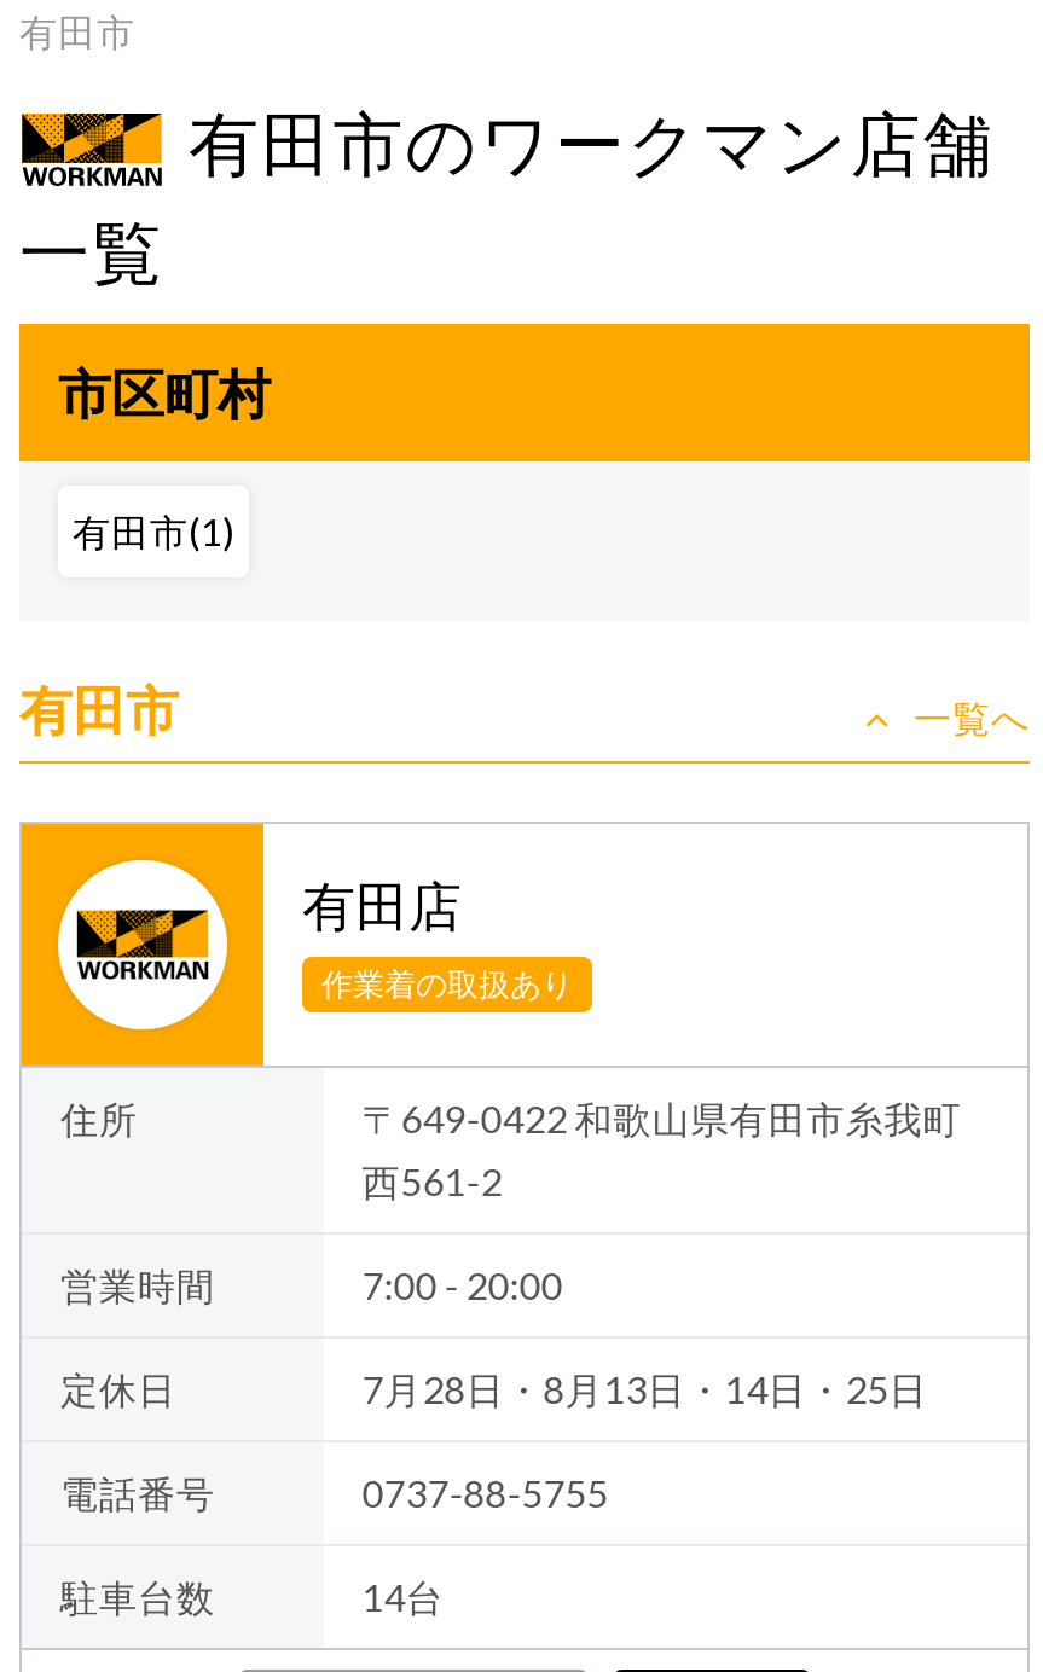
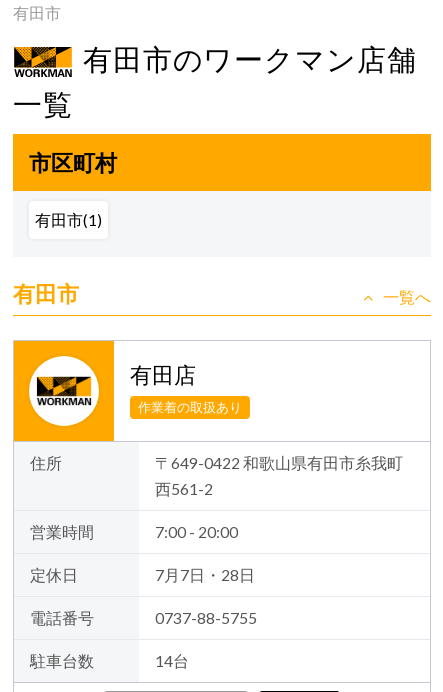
- 7月28日・8月13日・14日・25日
+ 7月7日・28日
